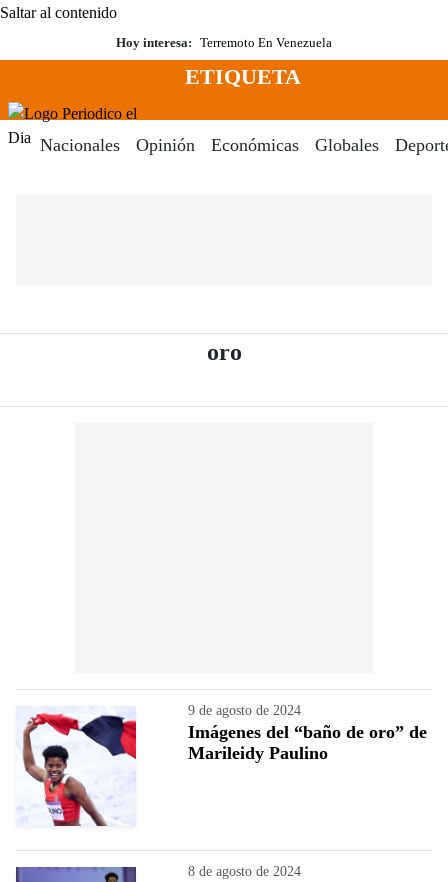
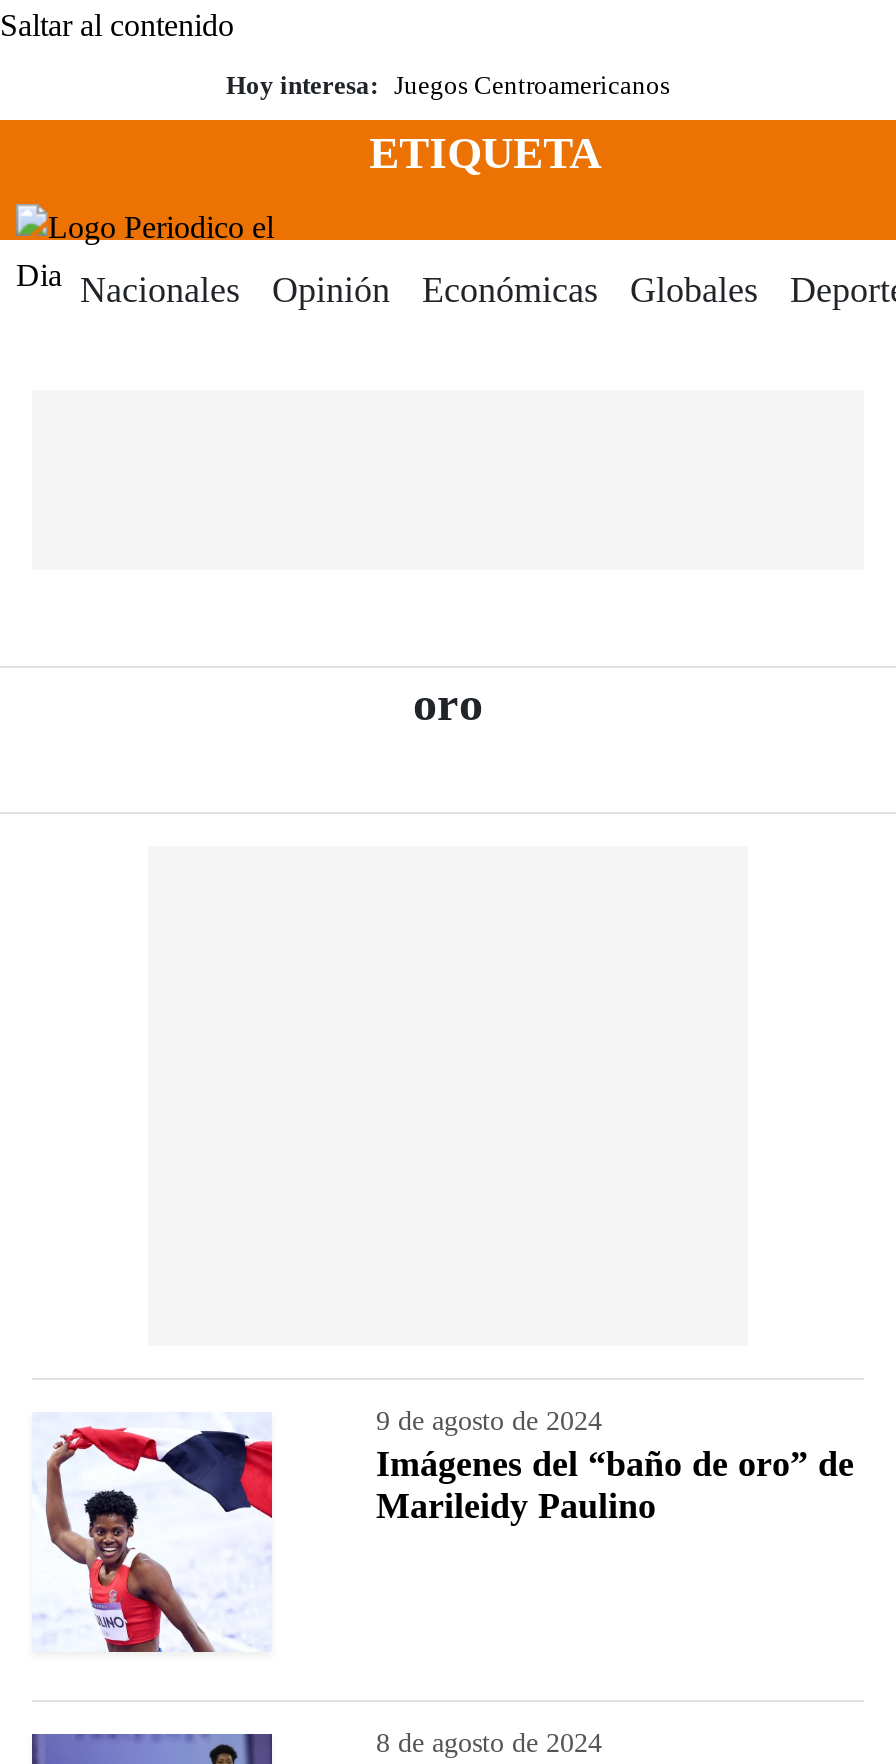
- Hoy interesa: Terremoto En Venezuela
+ Hoy interesa: Juegos Centroamericanos
